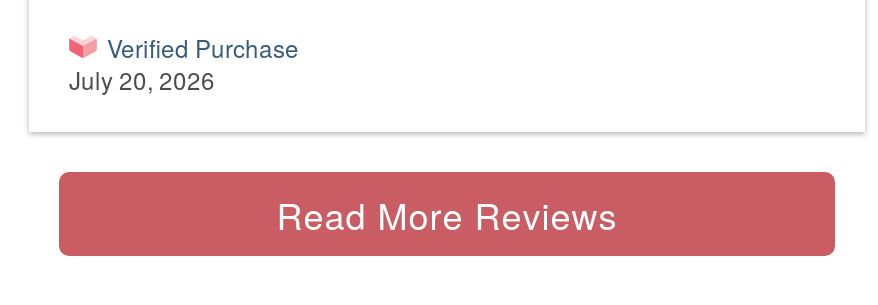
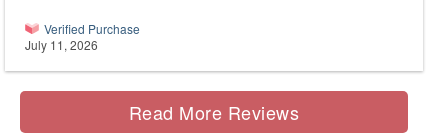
- July 20, 2026
+ July 11, 2026
